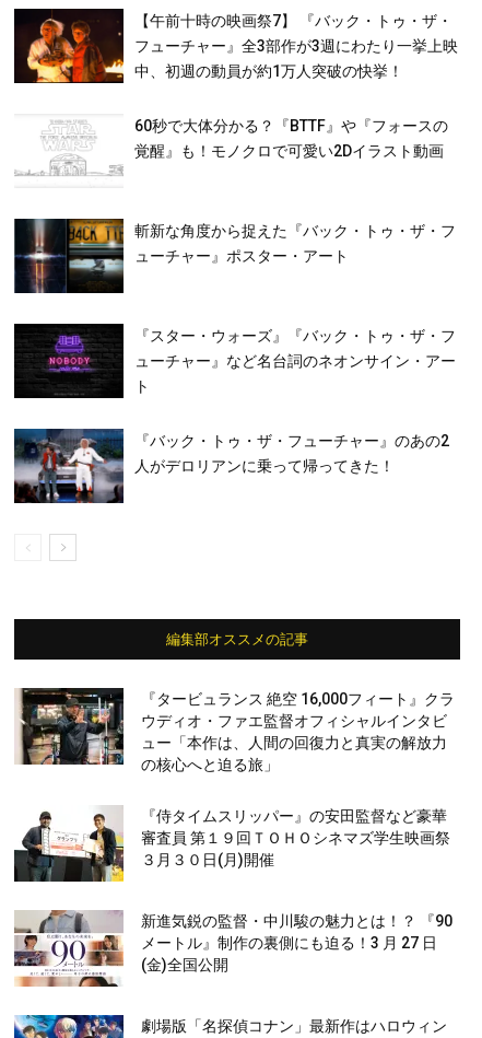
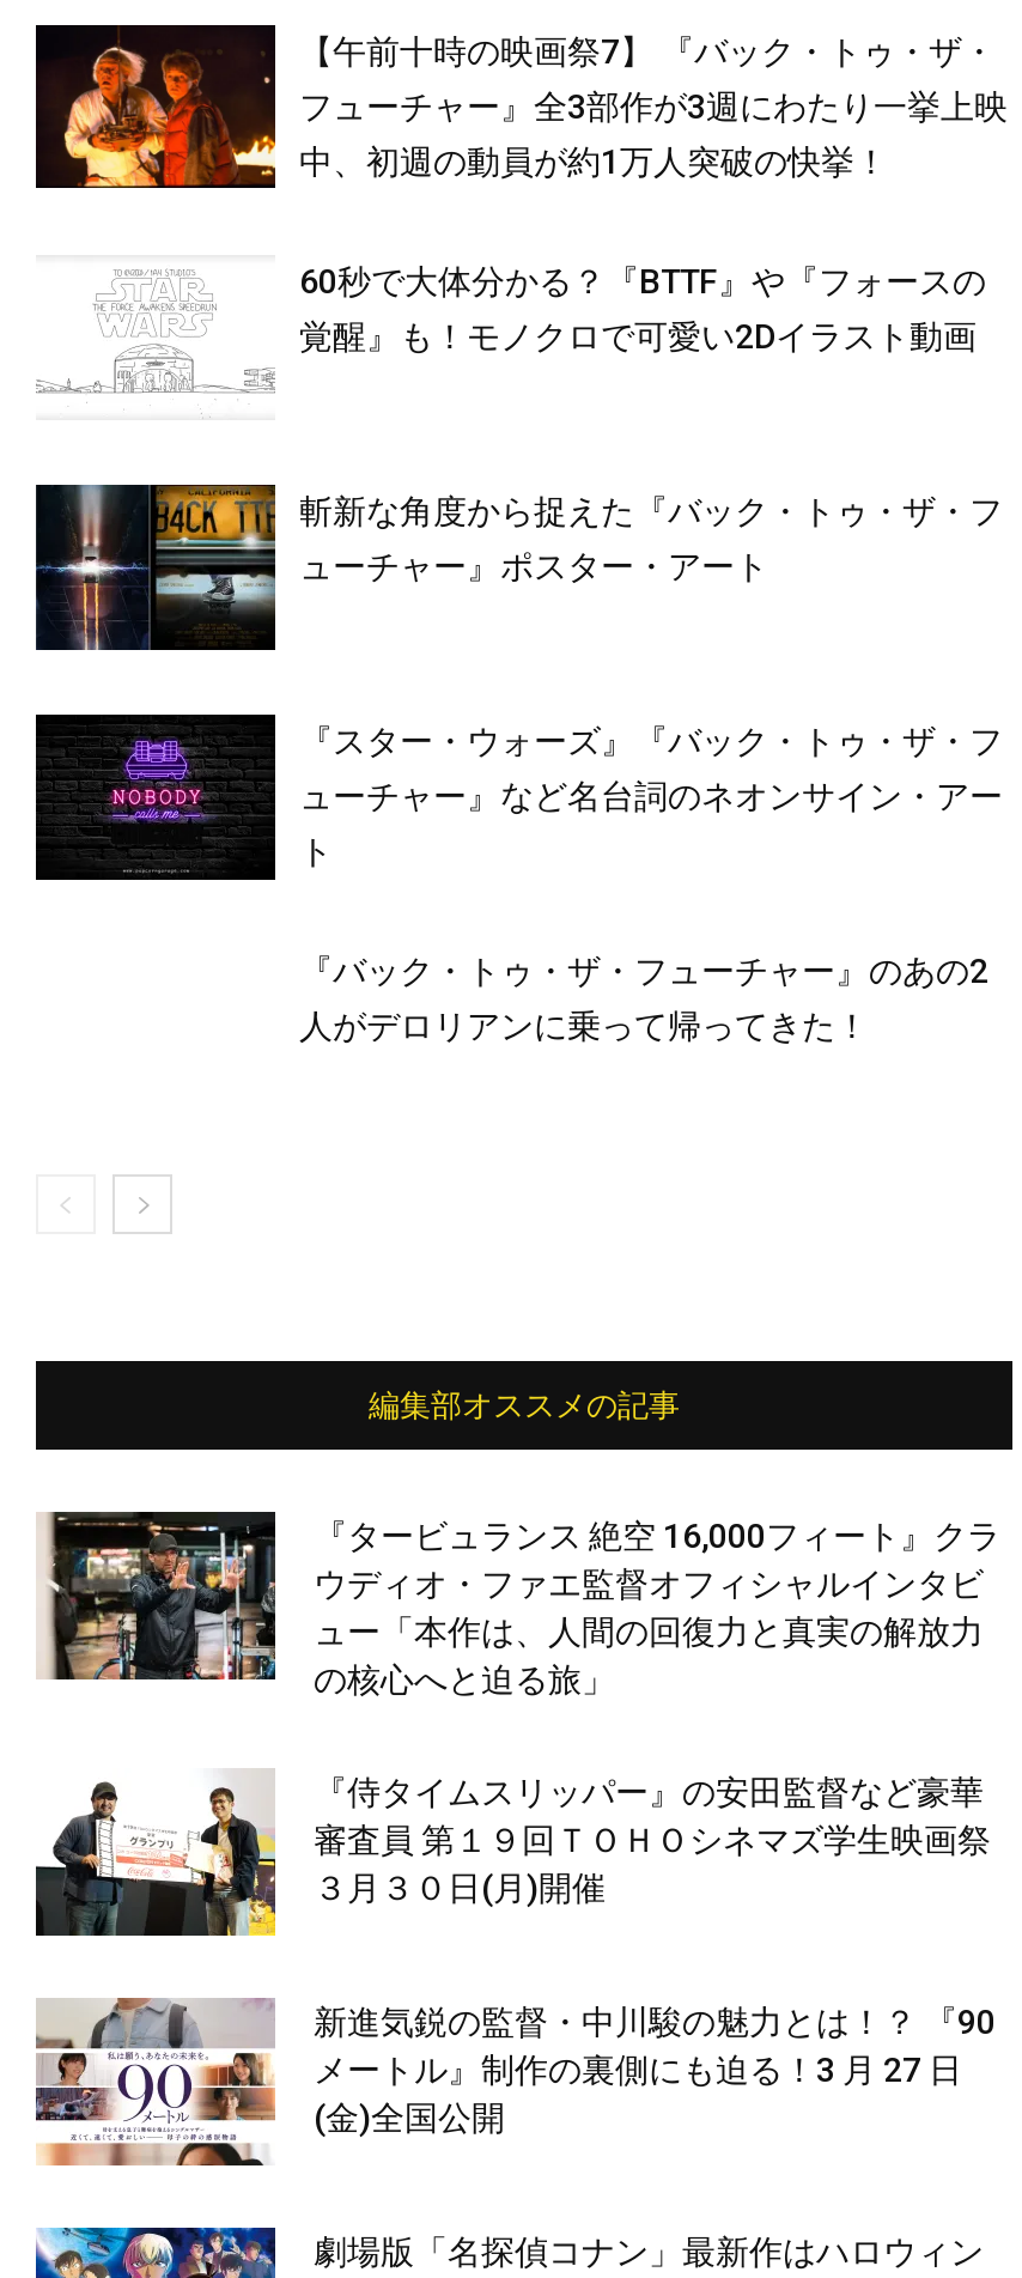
- [image]
